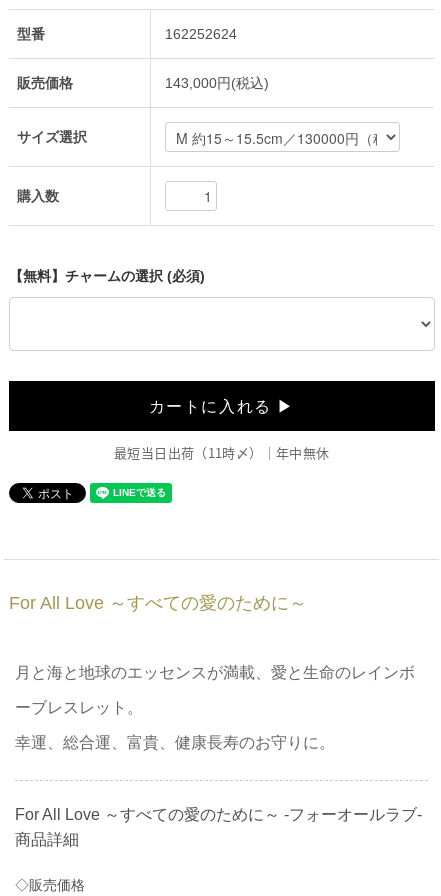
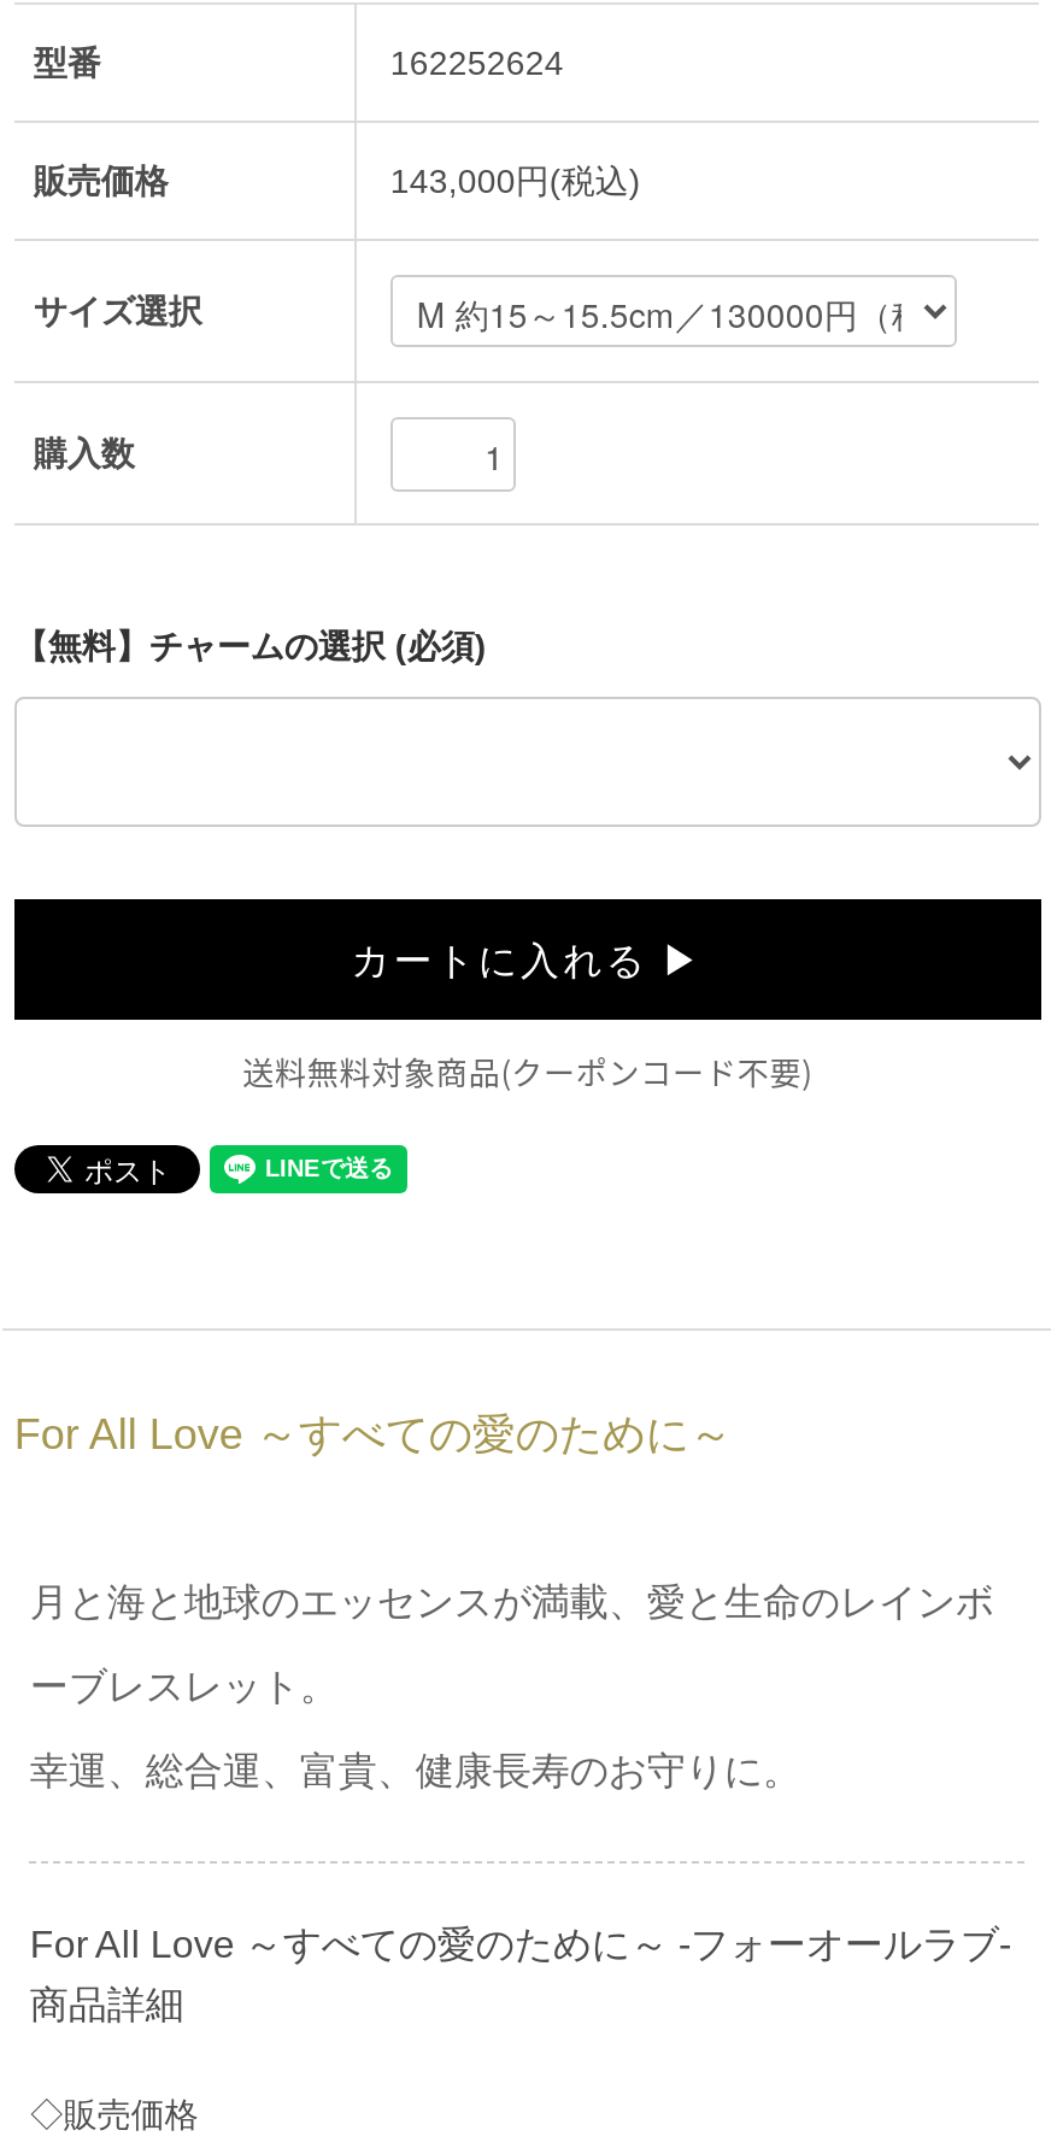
- 最短当日出荷（11時〆）｜年中無休
+ 送料無料対象商品(クーポンコード不要)
